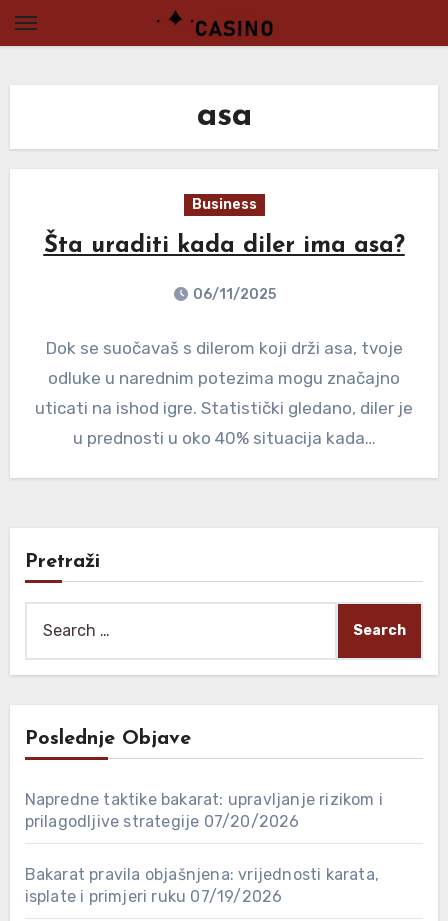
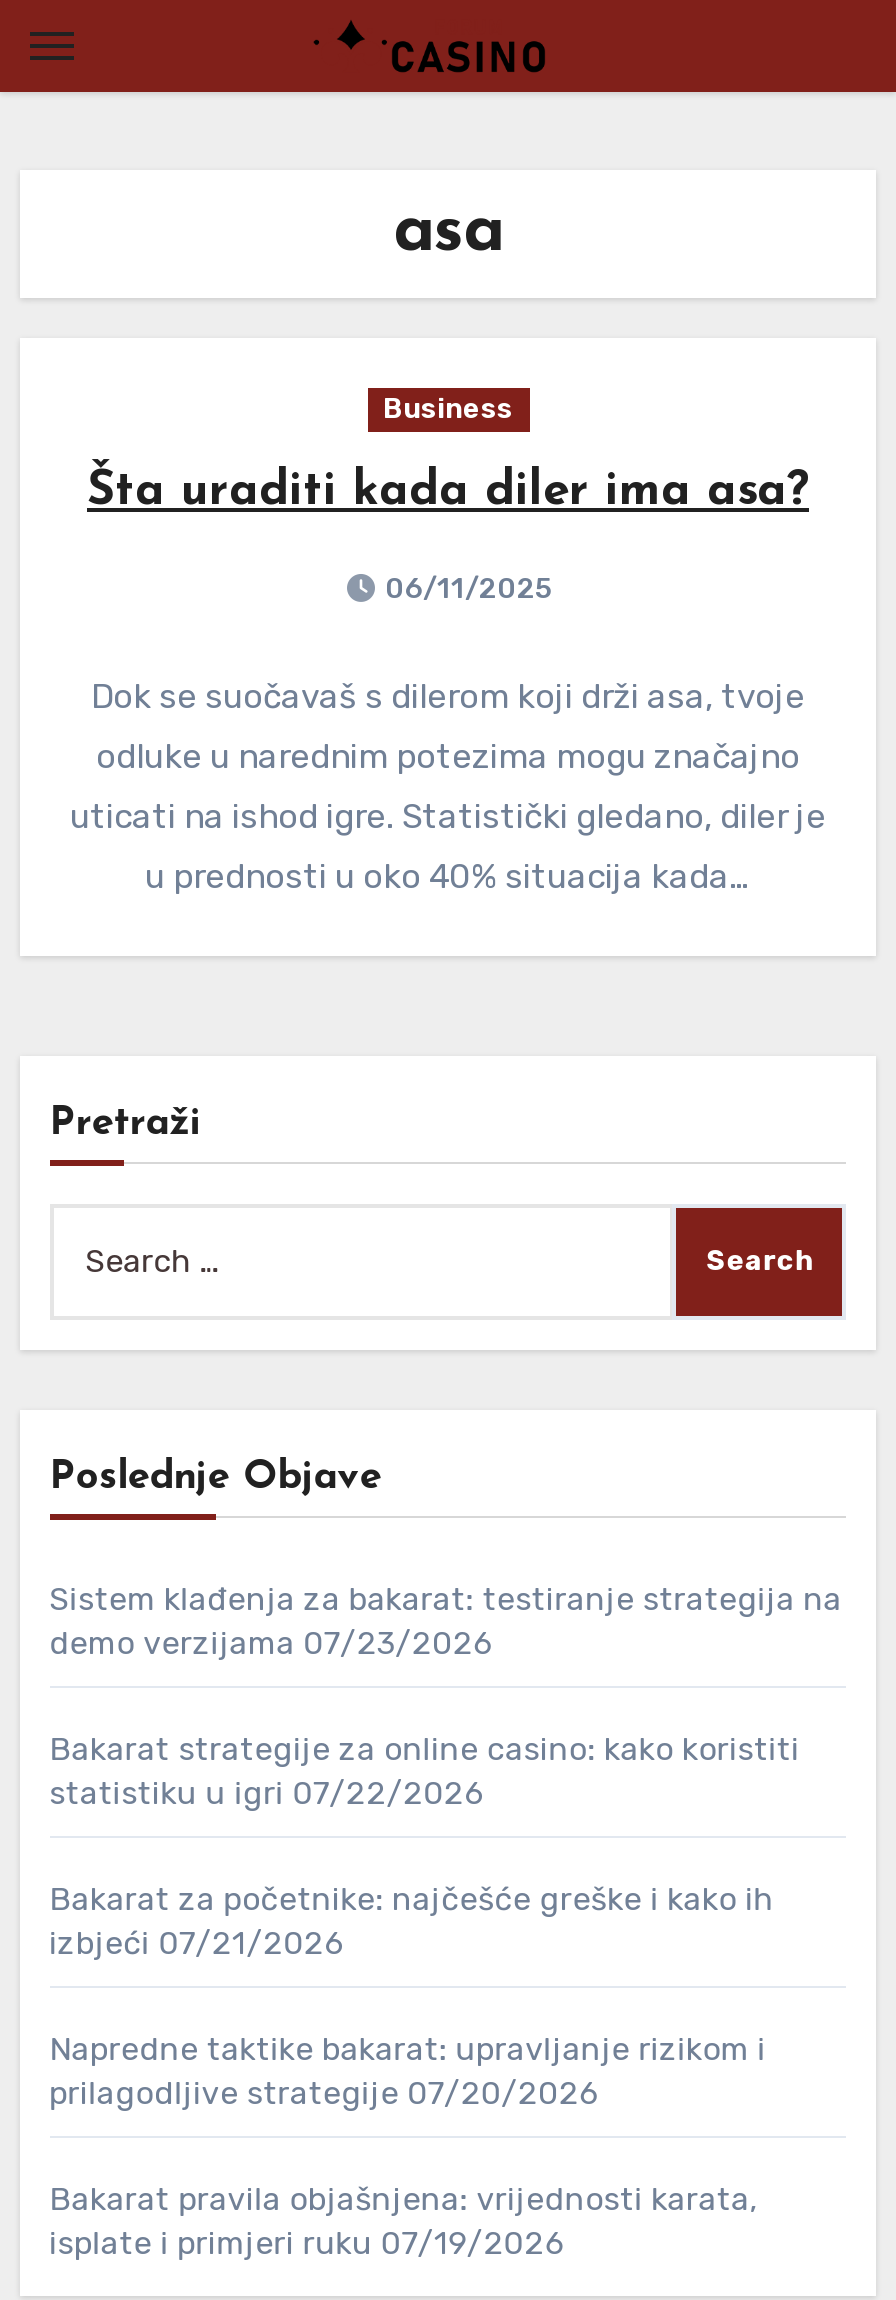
+ Sistem klađenja za bakarat: testiranje strategija na
+ demo verzijama 07/23/2026
+ Bakarat strategije za online casino: kako koristiti
+ statistiku u igri 07/22/2026
+ Bakarat za početnike: najčešće greške i kako ih
+ izbjeći 07/21/2026
